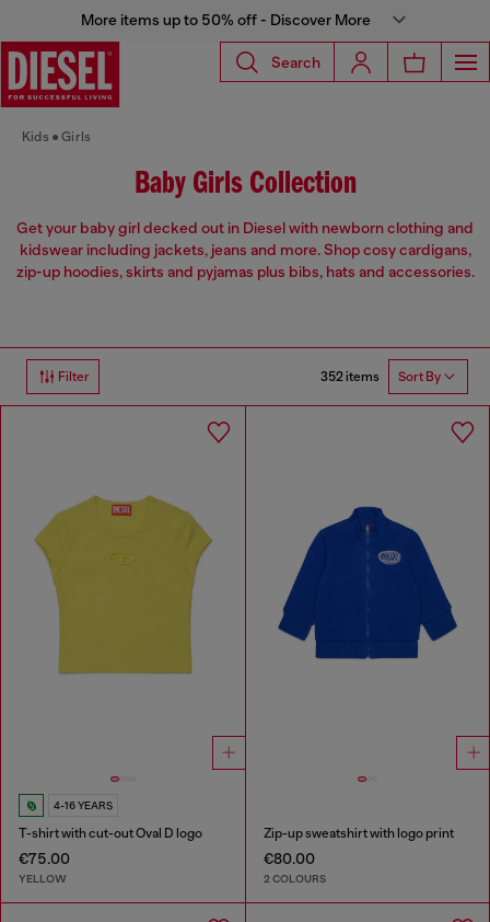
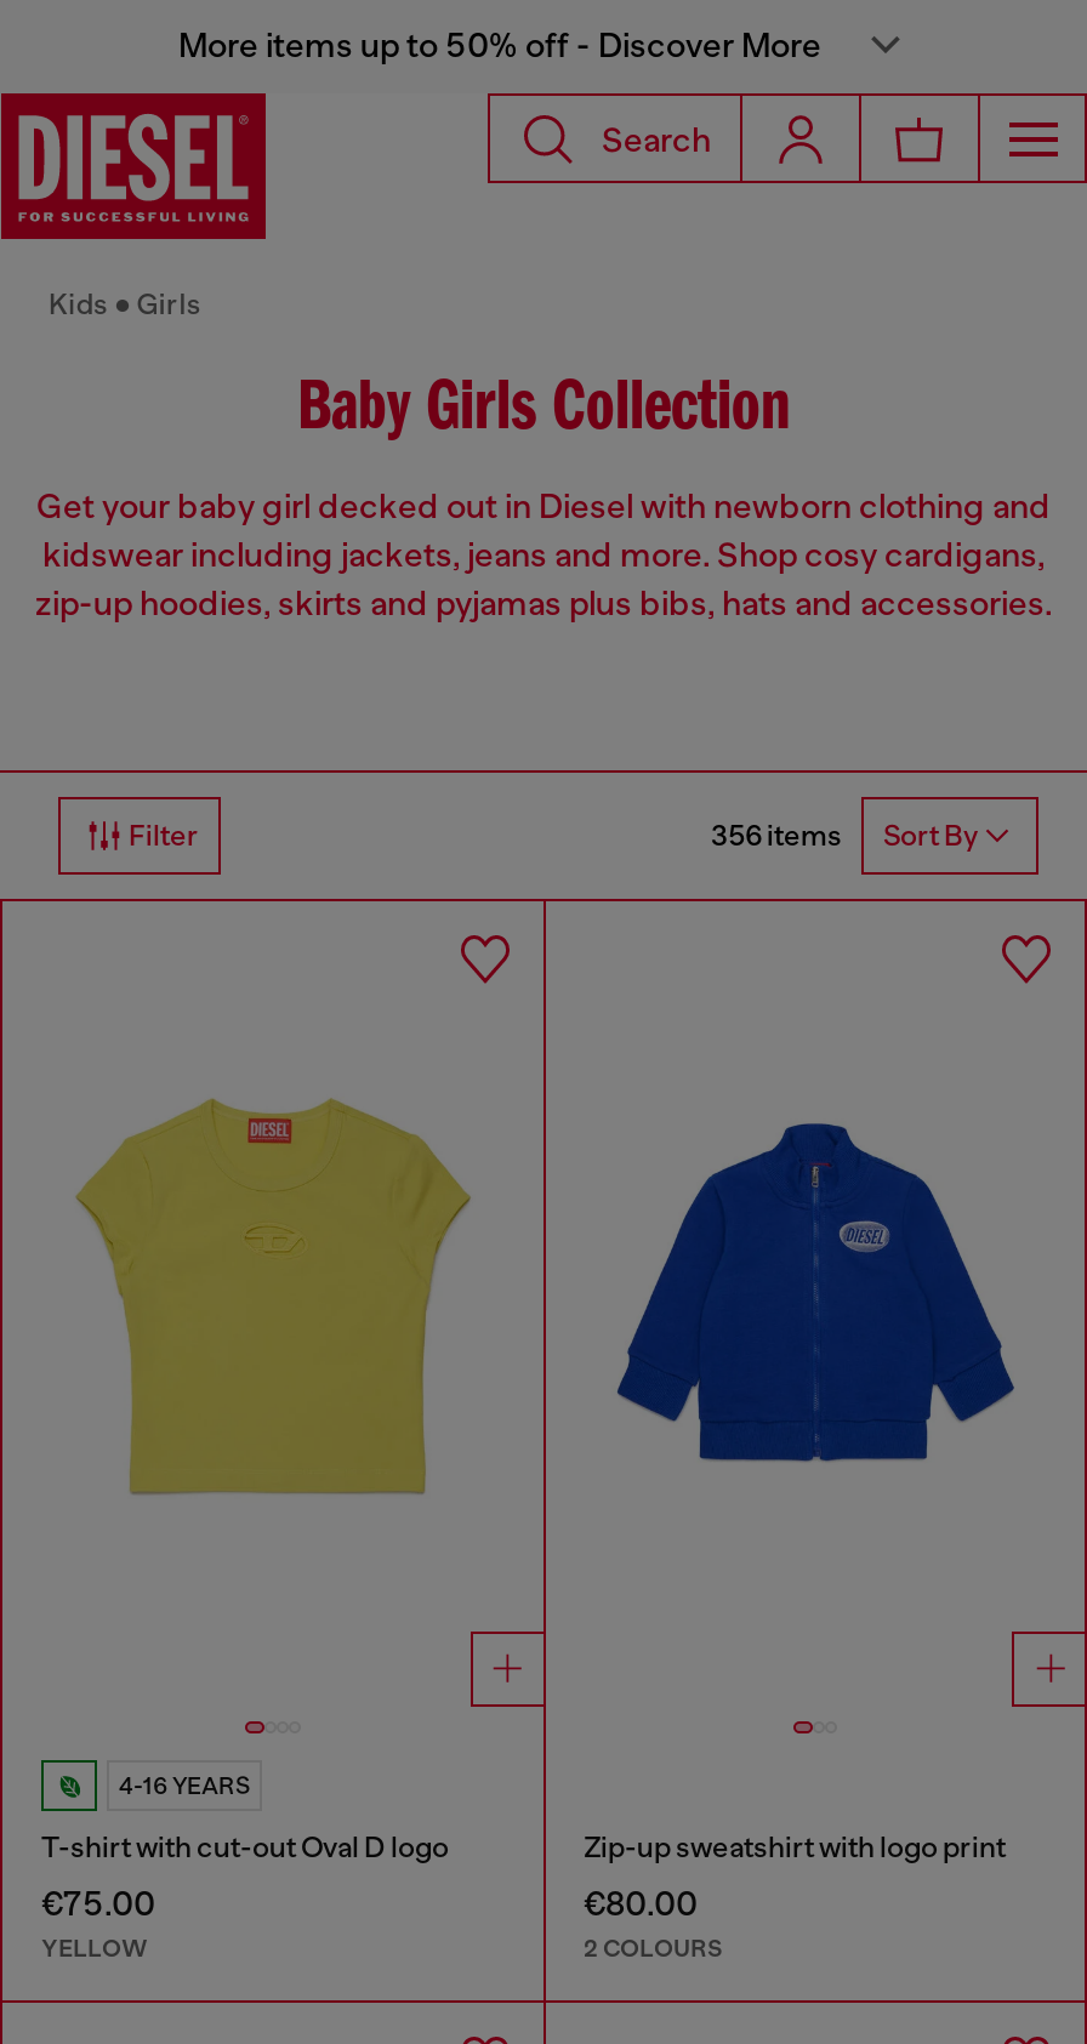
- 352 items Sort By
+ 356 items Sort By
